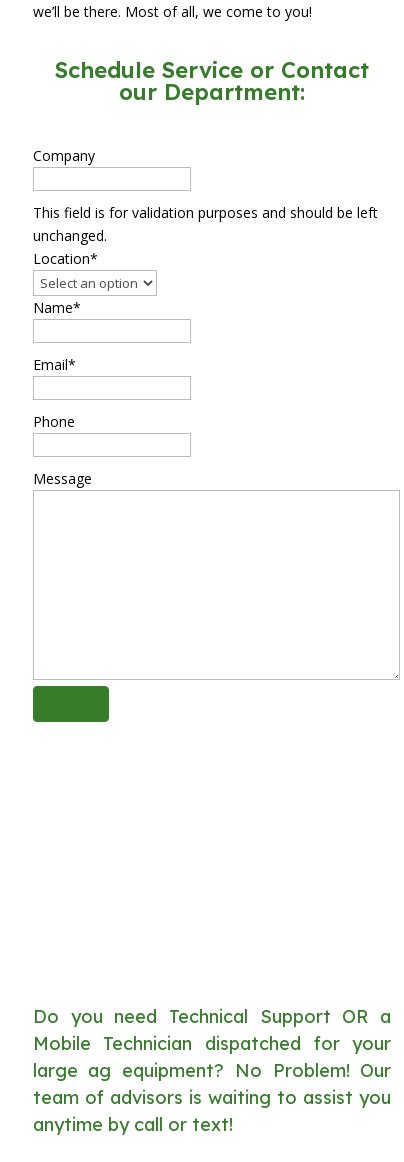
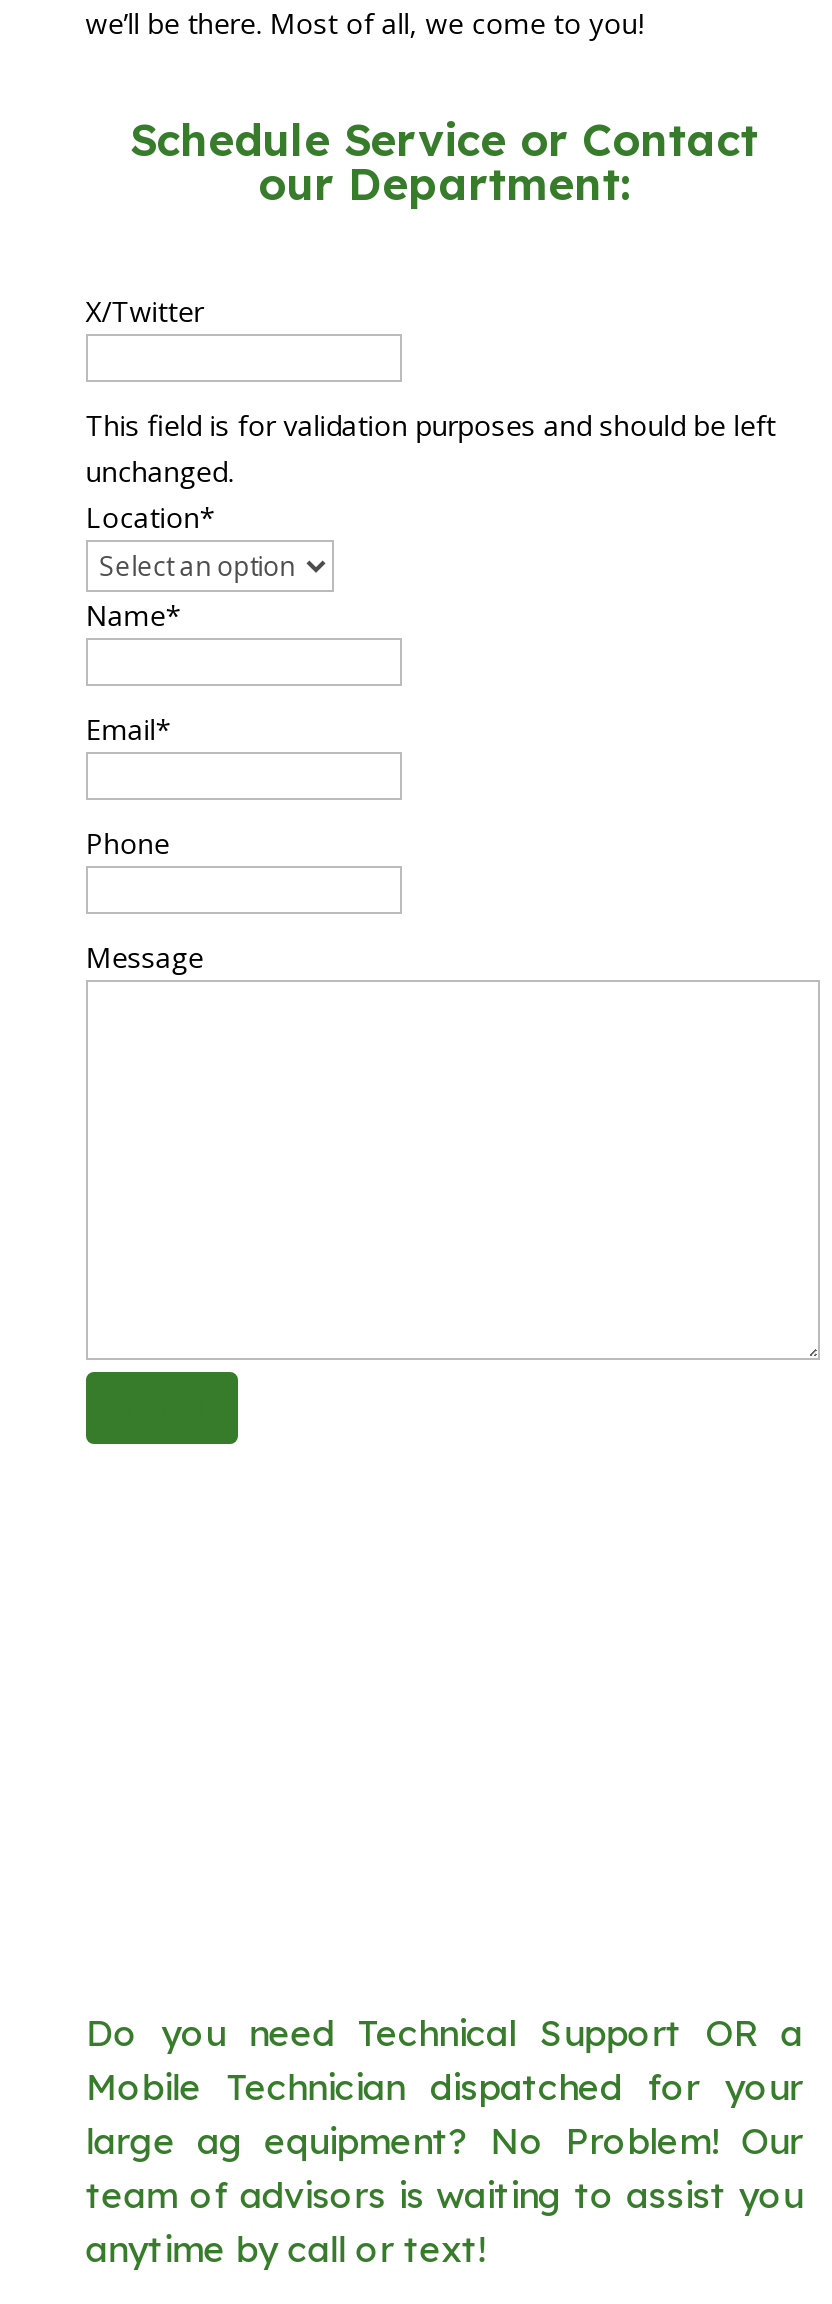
- Company
+ X/Twitter
